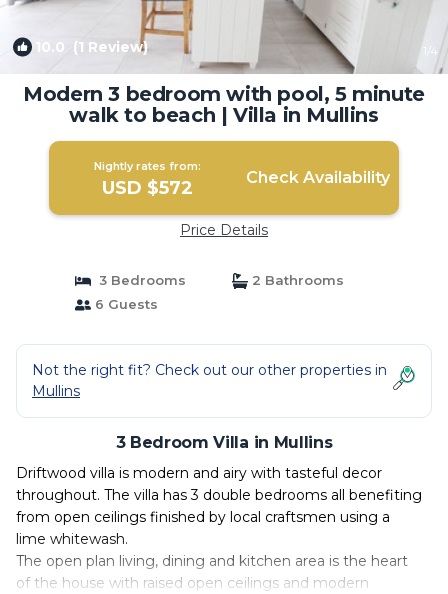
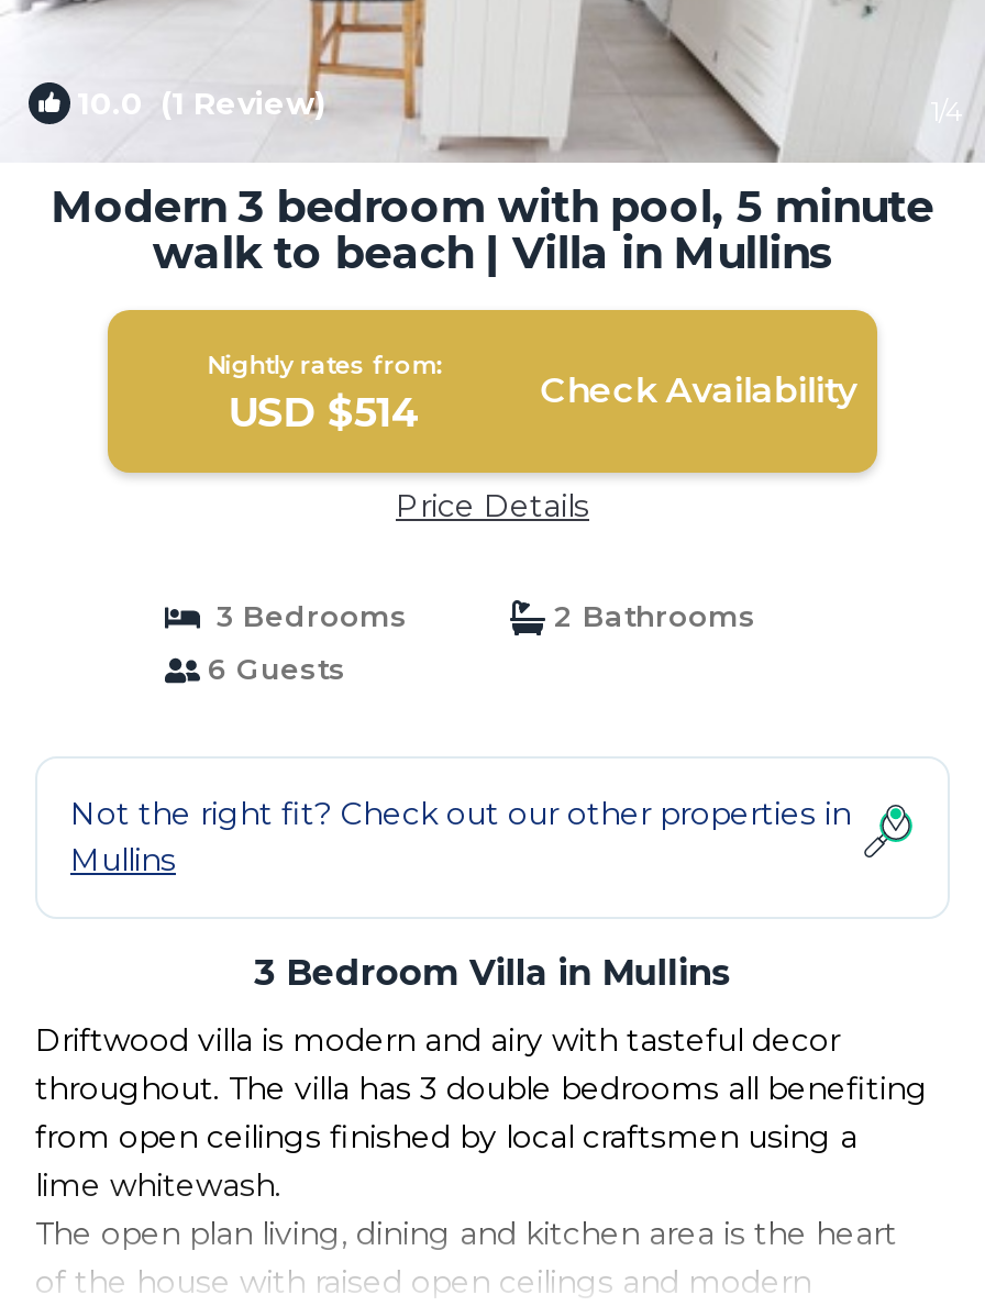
- USD $572
+ USD $514
